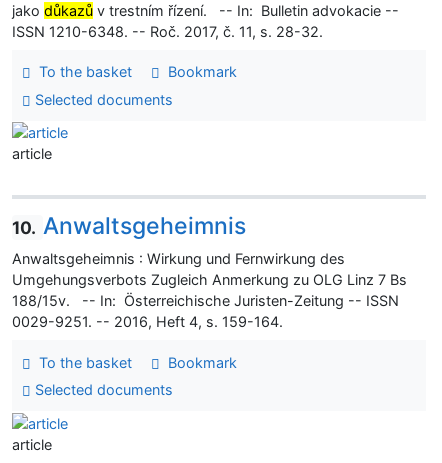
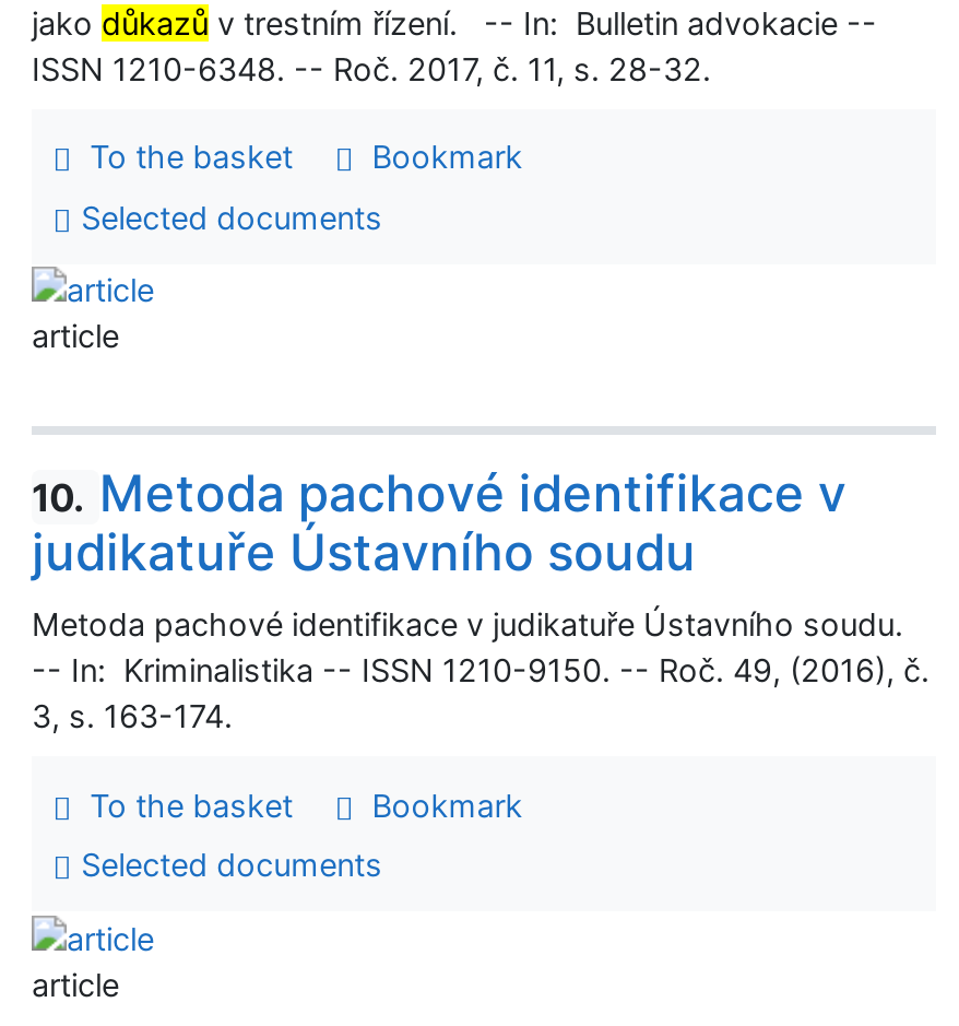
- 10. Anwaltsgeheimnis
- Anwaltsgeheimnis : Wirkung und Fernwirkung des
- Umgehungsverbots Zugleich Anmerkung zu OLG Linz 7 Bs
- 188/15v. -- In: Österreichische Juristen-Zeitung -- ISSN
- 0029-9251. -- 2016, Heft 4, s. 159-164.
+ 10. Metoda pachové identifikace v
+ judikatuře Ústavního soudu
+ Metoda pachové identifikace v judikatuře Ústavního soudu.
+ -- In: Kriminalistika -- ISSN 1210-9150. -- Roč. 49, (2016), č.
+ 3, s. 163-174.
